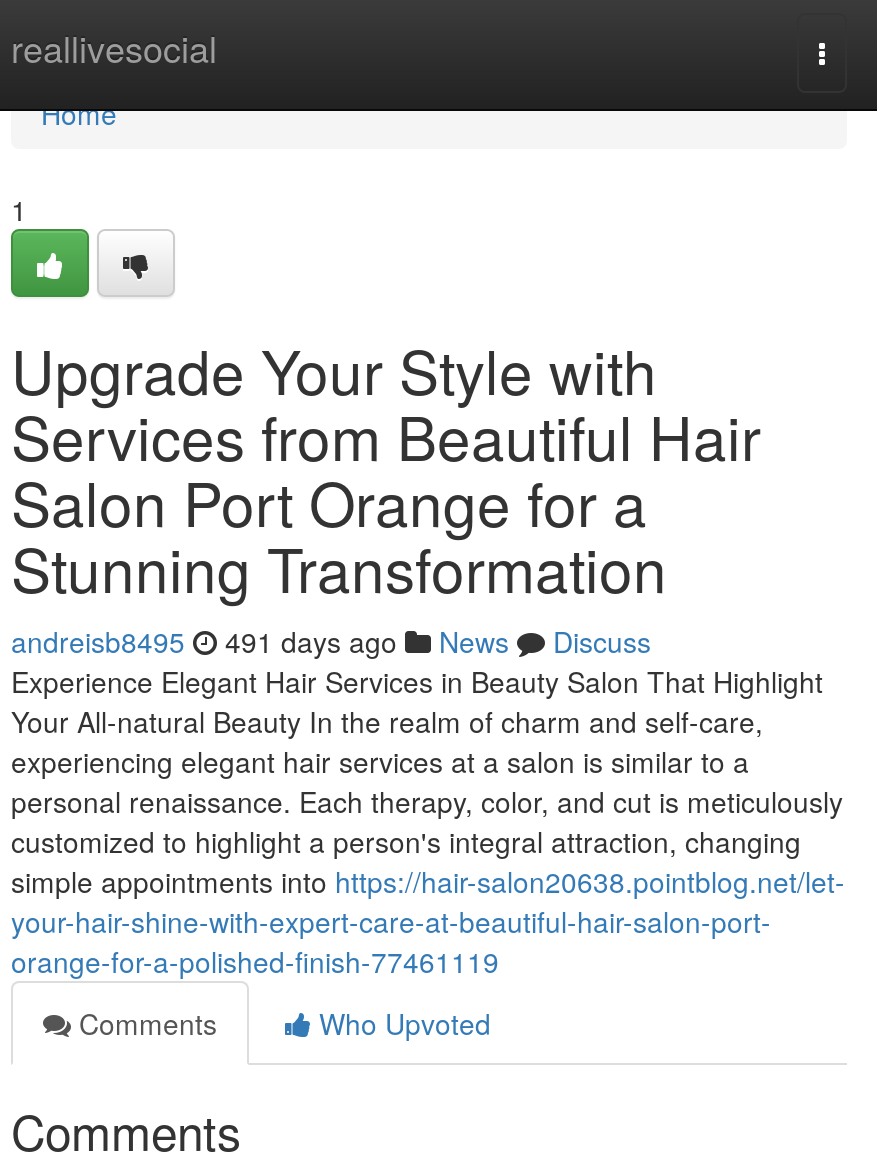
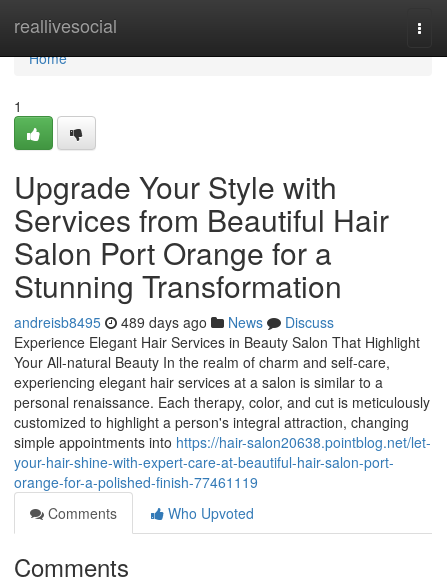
- andreisb8495 491 days ago News Discuss
+ andreisb8495 489 days ago News Discuss
